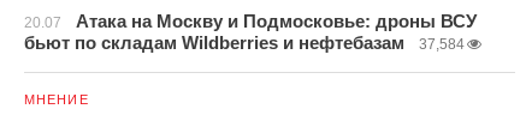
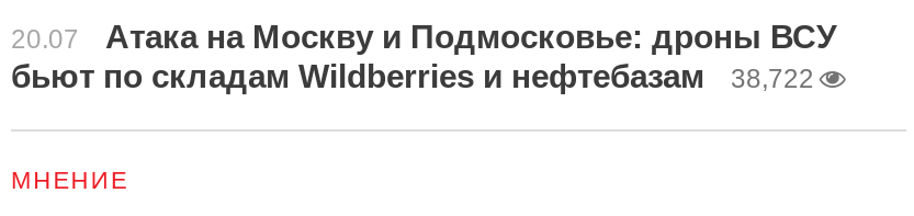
- бьют по складам Wildberries и нефтебазам 37,584
+ бьют по складам Wildberries и нефтебазам 38,722
